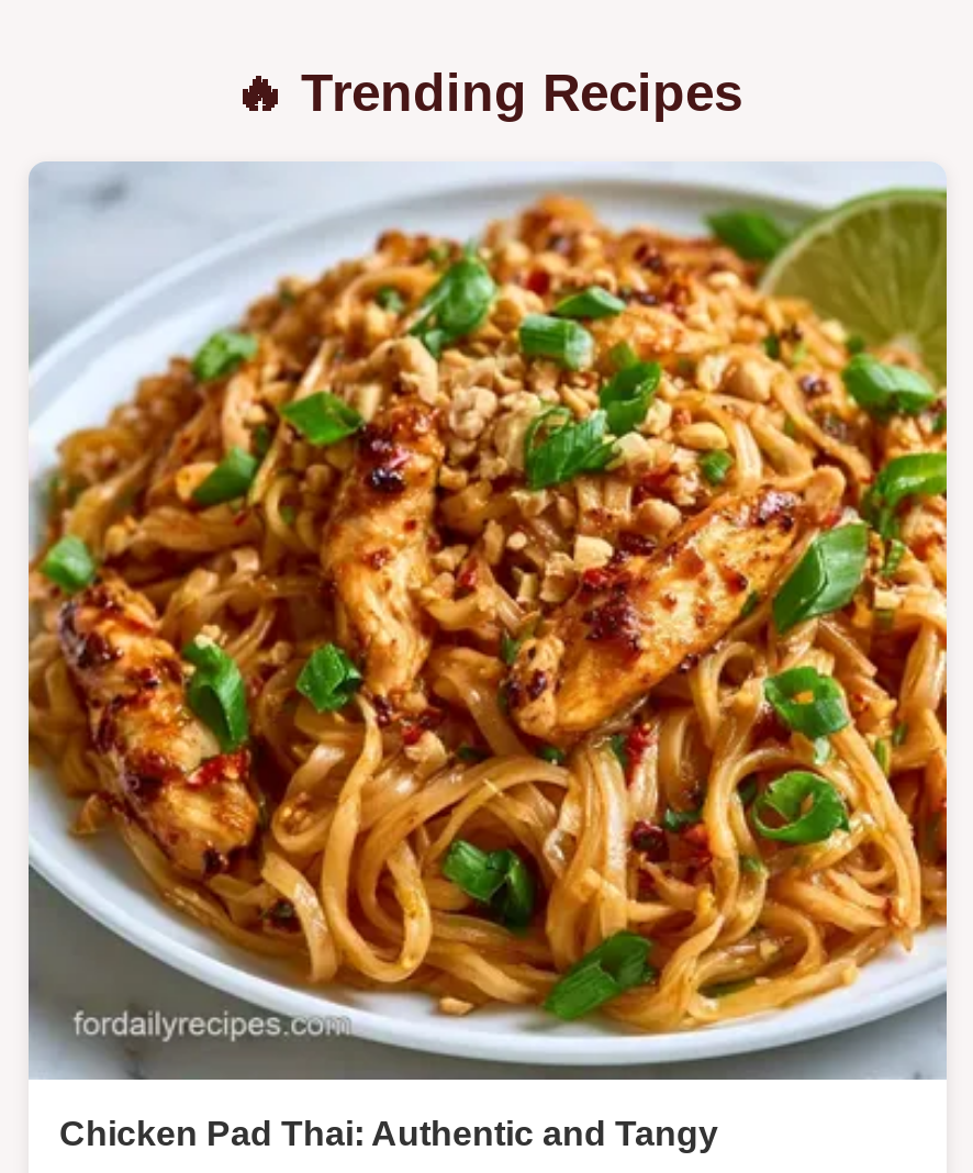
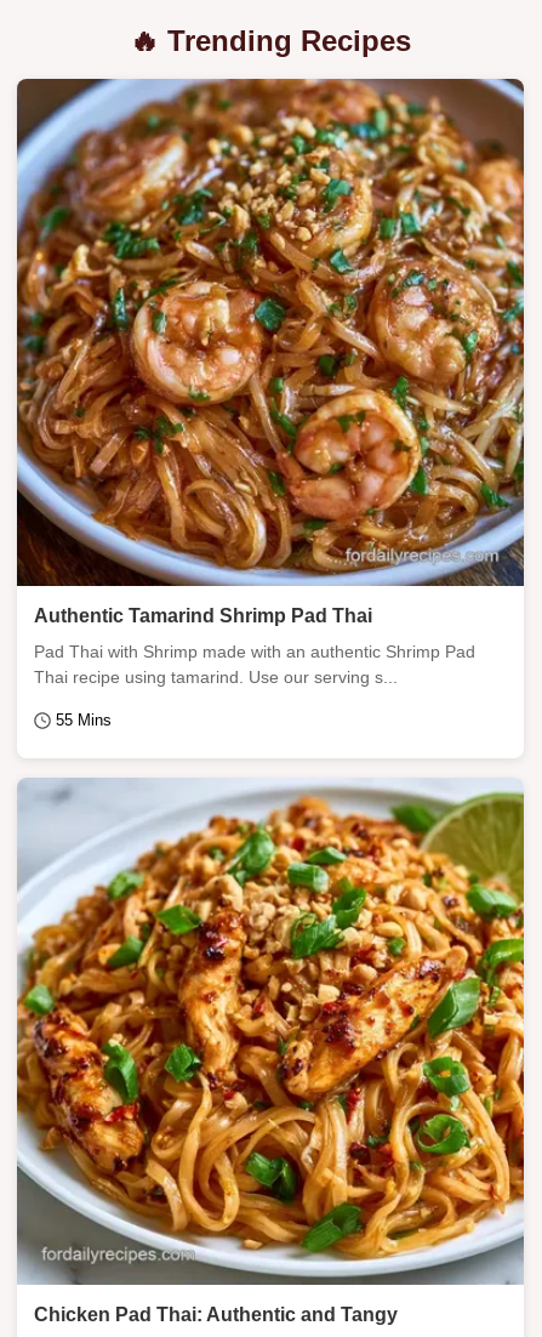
+ [image]
+ Authentic Tamarind Shrimp Pad Thai
+ Pad Thai with Shrimp made with an authentic Shrimp Pad
+ Thai recipe using tamarind. Use our serving s...
+ 55 Mins
